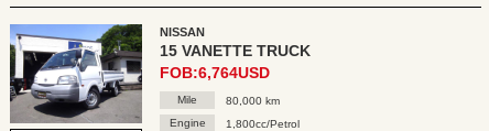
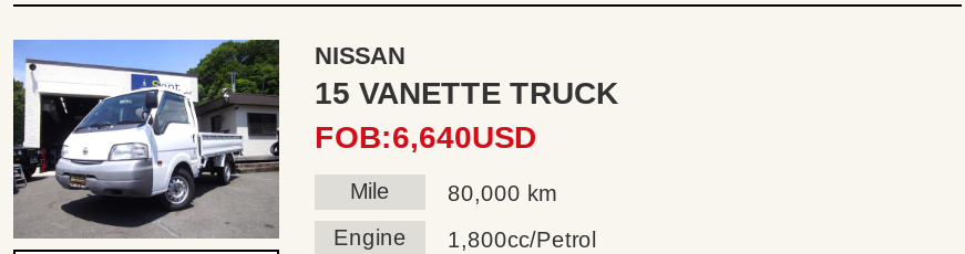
- FOB:6,764USD
+ FOB:6,640USD
